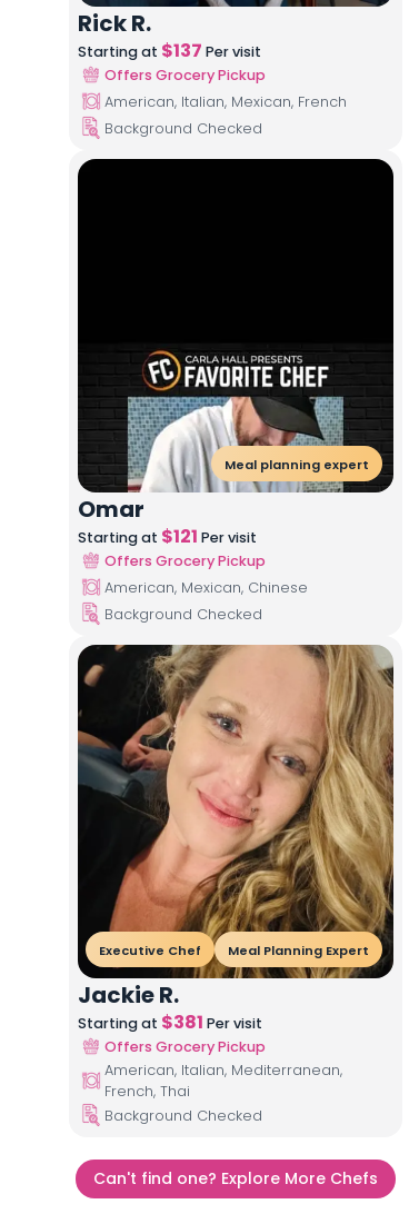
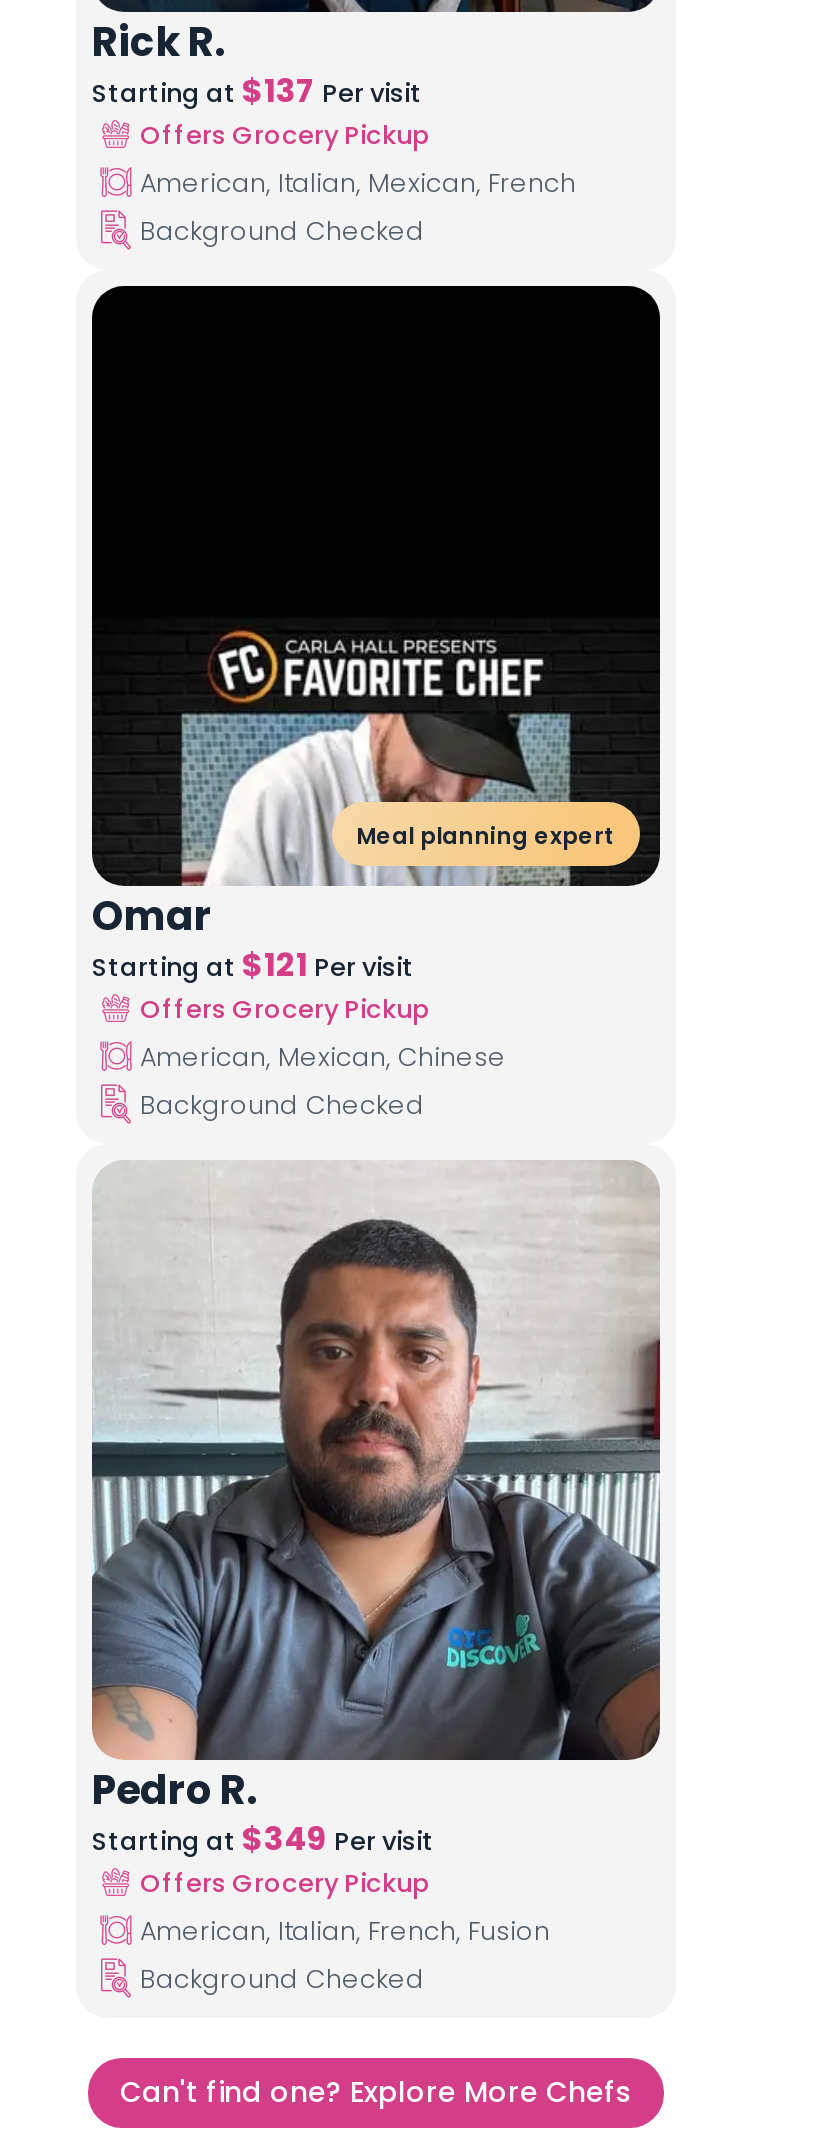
- [image]
- Executive Chef
- Meal Planning Expert
- Jackie R.
- Starting at $381 Per visit
+ [image]
+ Pedro R.
+ Starting at $349 Per visit

- American, Italian, Mediterranean,
- French, Thai
+ American, Italian, French, Fusion
